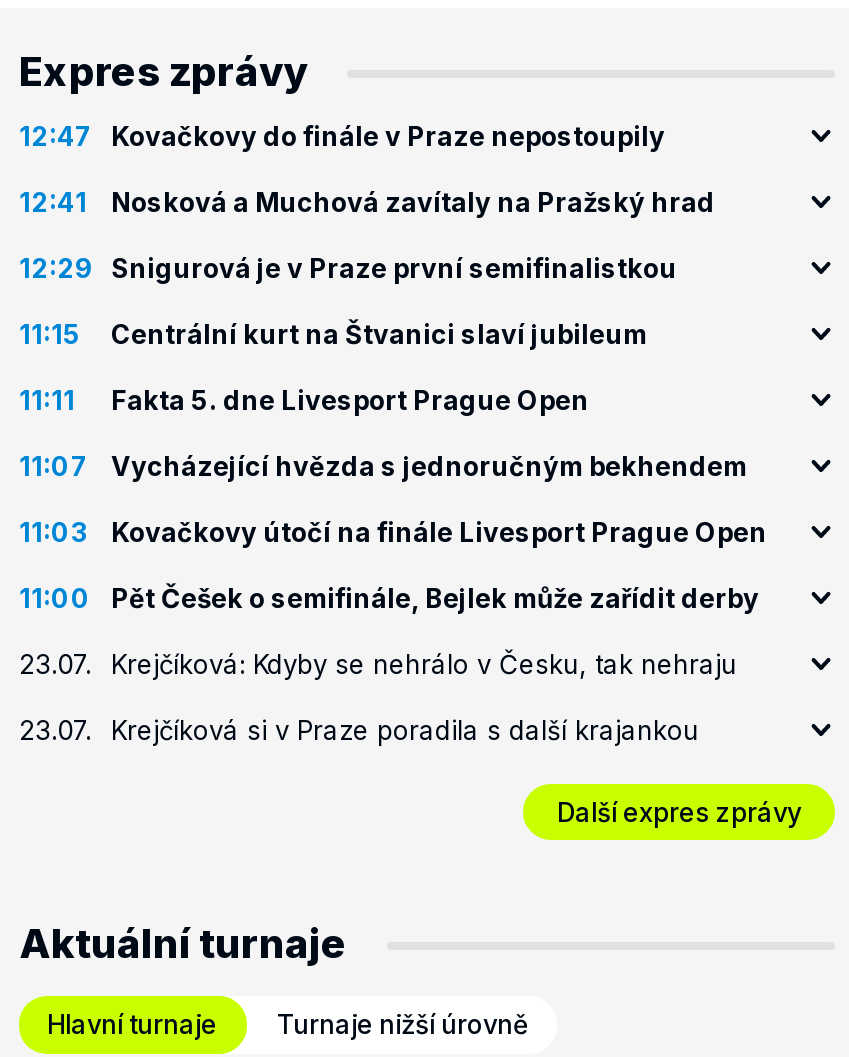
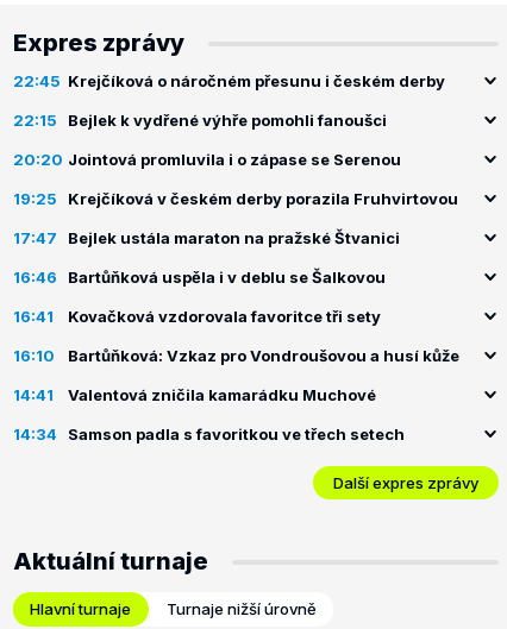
- 12:47 Kovačkovy do finále v Praze nepostoupily
+ 22:45 Krejčíková o náročném přesunu i českém derby

- 12:41
- Nosková a Muchová zavítaly na Pražský hrad
+ 22:15 Bejlek k vydřené výhře pomohli fanoušci

- 12:29 Snigurová je v Praze první semifinalistkou
+ 20:20 Jointová promluvila i o zápase se Serenou

- 11:15
- Centrální kurt na Štvanici slaví jubileum
+ 19:25 Krejčíková v českém derby porazila Fruhvirtovou

- 11:11
- Fakta 5. dne Livesport Prague Open
+ 17:47 Bejlek ustála maraton na pražské Štvanici

- 11:07
- Vycházející hvězda s jednoručným bekhendem
+ 16:46 Bartůňková uspěla i v deblu se Šalkovou

- 11:03
- Kovačkovy útočí na finále Livesport Prague Open
+ 16:41
+ Kovačková vzdorovala favoritce tři sety

- 11:00
- Pět Češek o semifinále, Bejlek může zařídit derby
+ 16:10
+ Bartůňková: Vzkaz pro Vondroušovou a husí kůže

- 23.07.
- Krejčíková: Kdyby se nehrálo v Česku, tak nehraju
+ 14:41
+ Valentová zničila kamarádku Muchové

- 23.07.
- Krejčíková si v Praze poradila s další krajankou
+ 14:34 Samson padla s favoritkou ve třech setech
